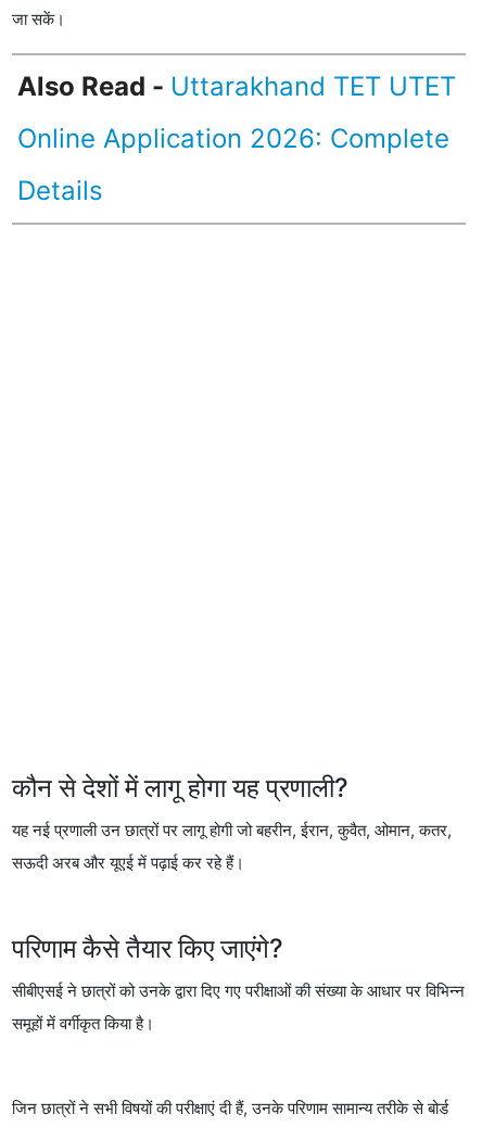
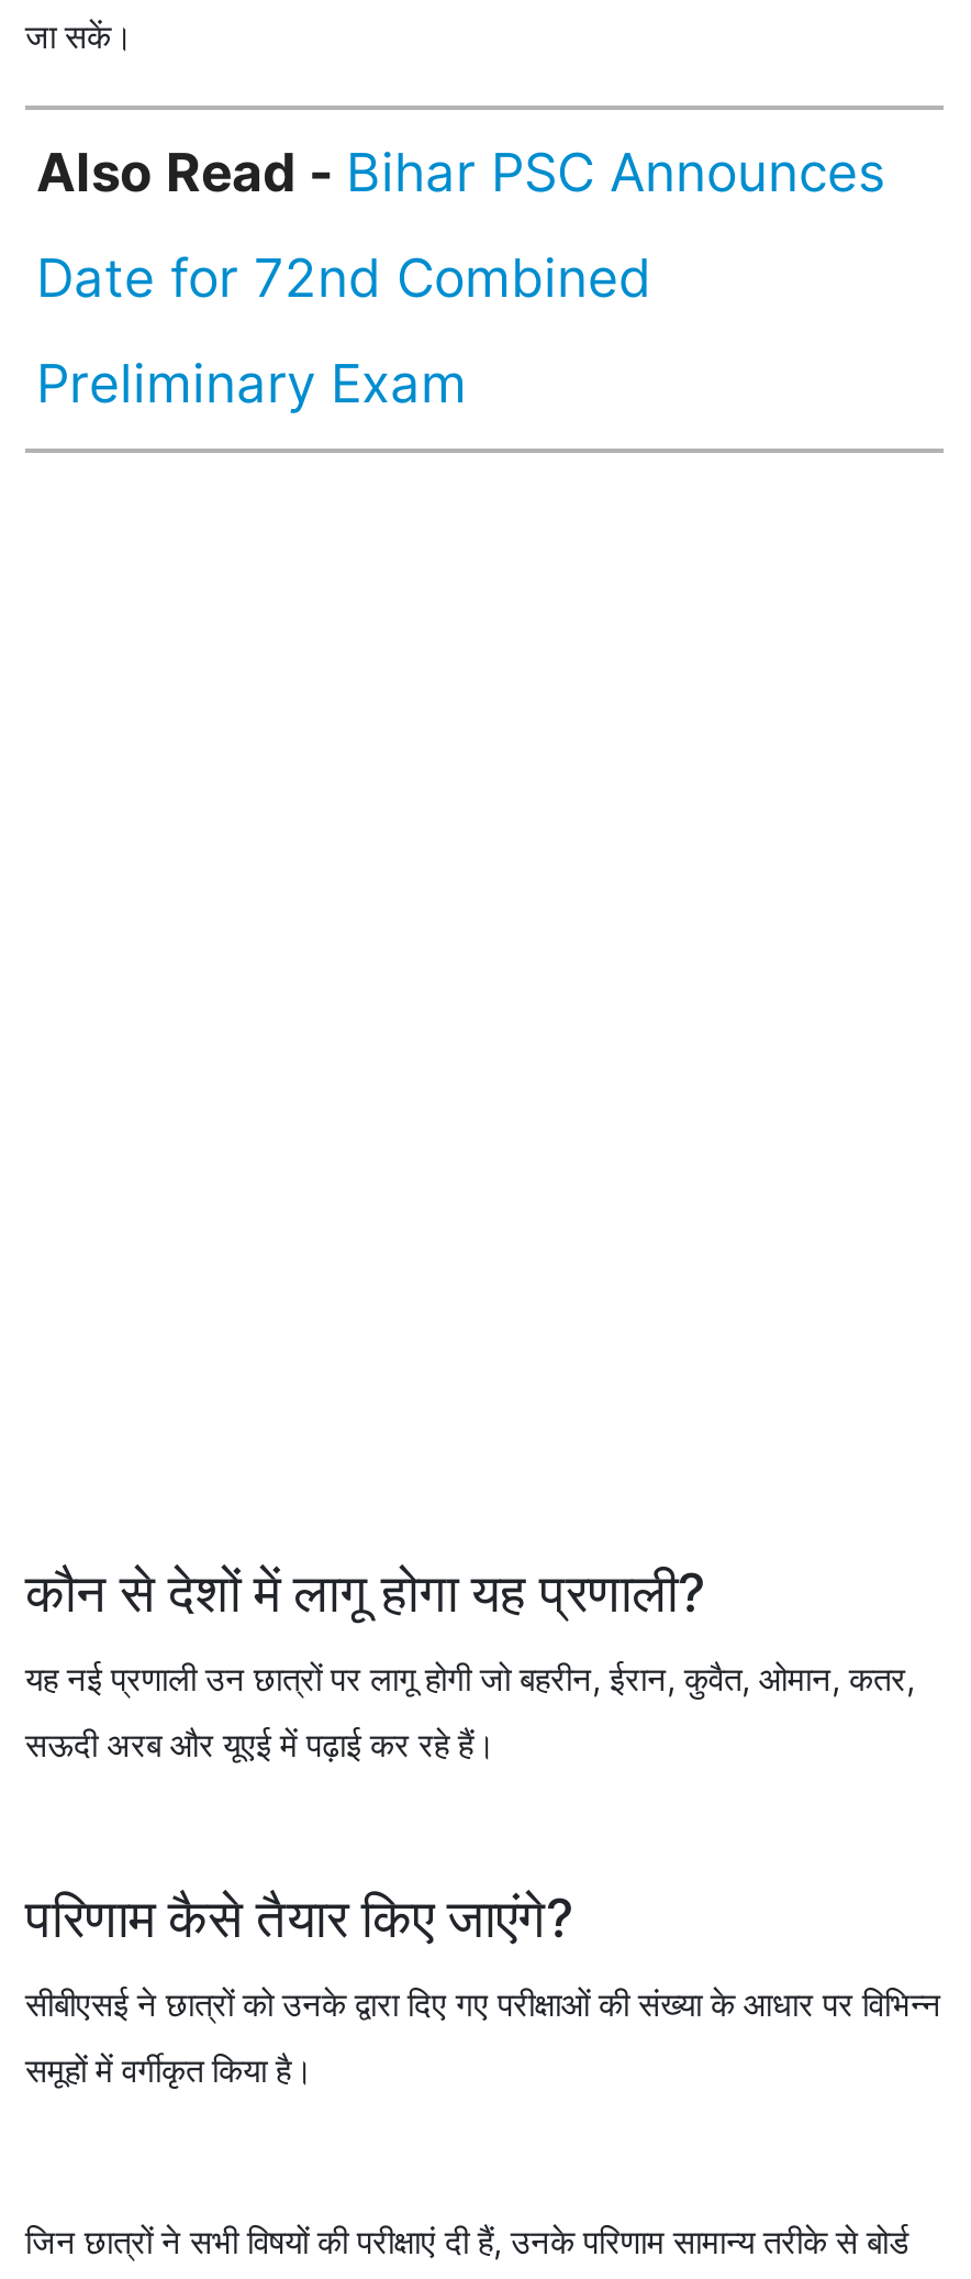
- Also Read - Uttarakhand TET UTET
+ Also Read - Bihar PSC Announces

- Online Application 2026: Complete
+ Date for 72nd Combined

- Details
+ Preliminary Exam
